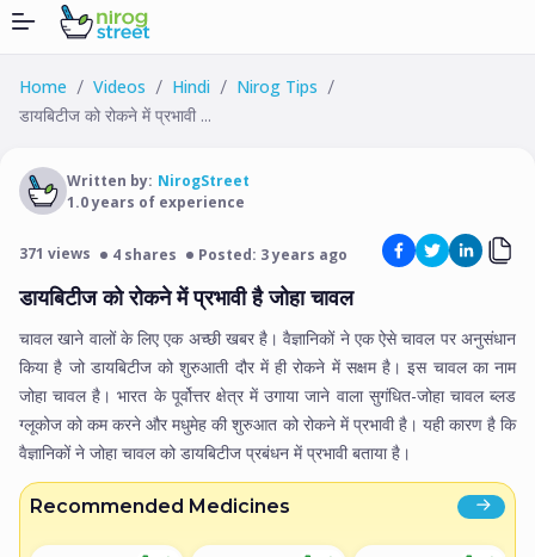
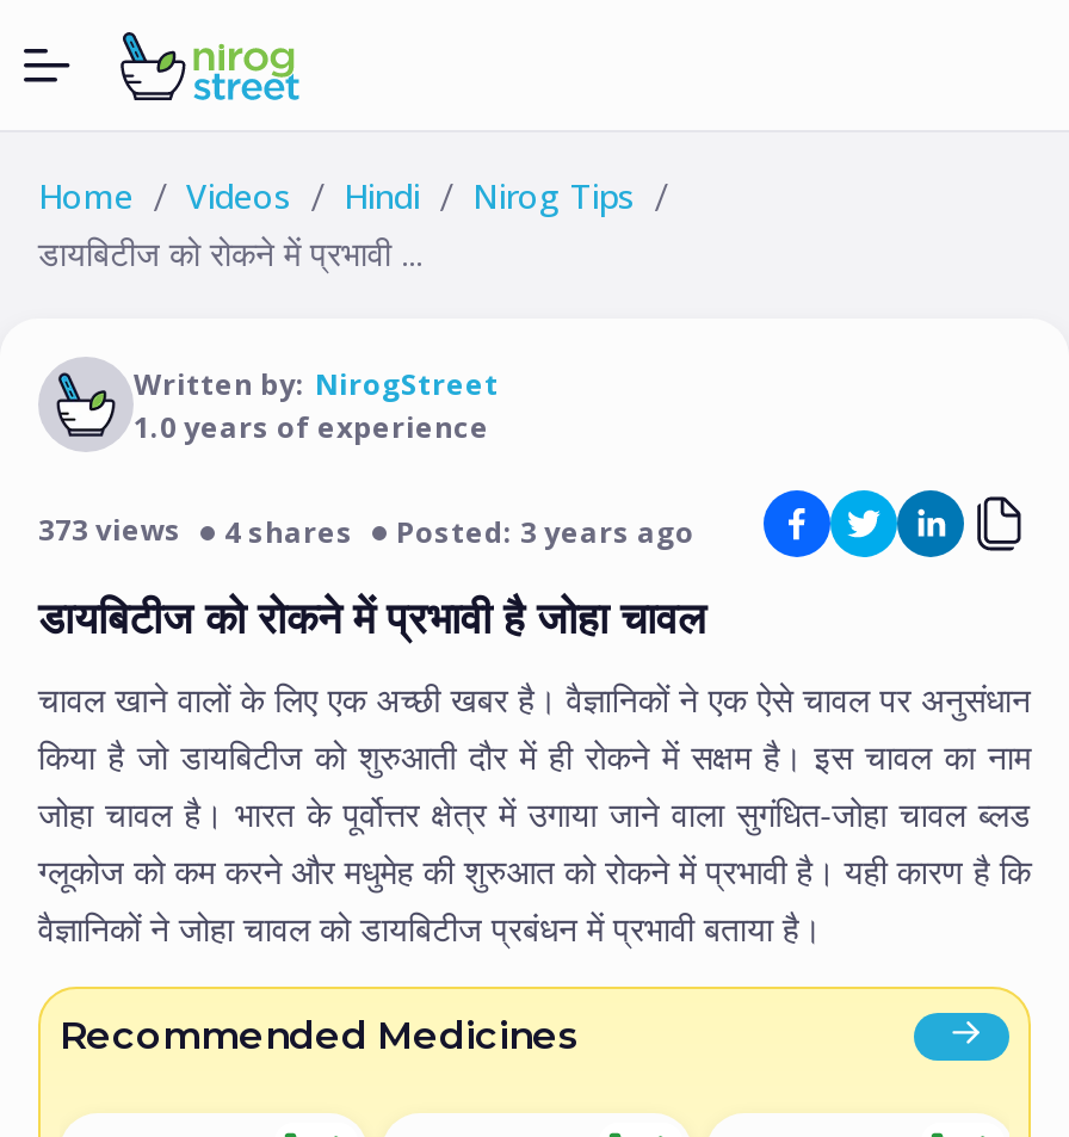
- 371 views 4 shares Posted: 3 years ago
+ 373 views 4 shares Posted: 3 years ago
